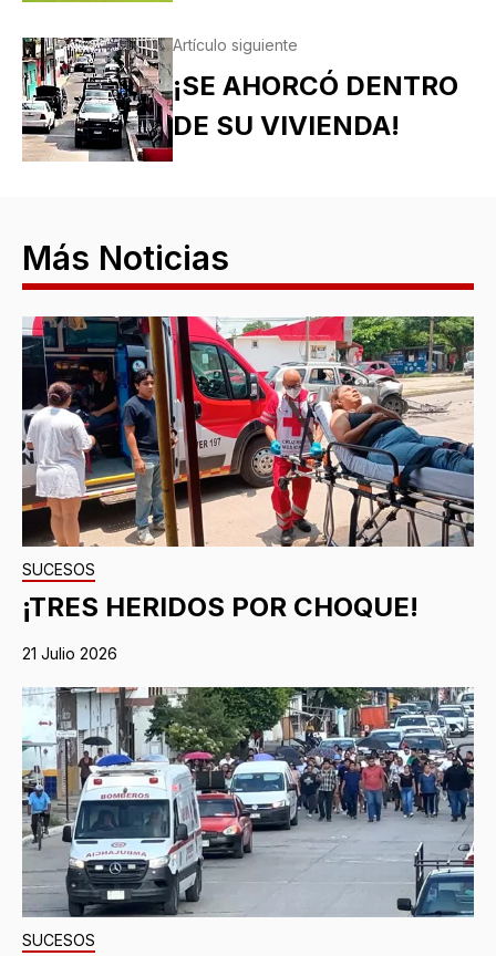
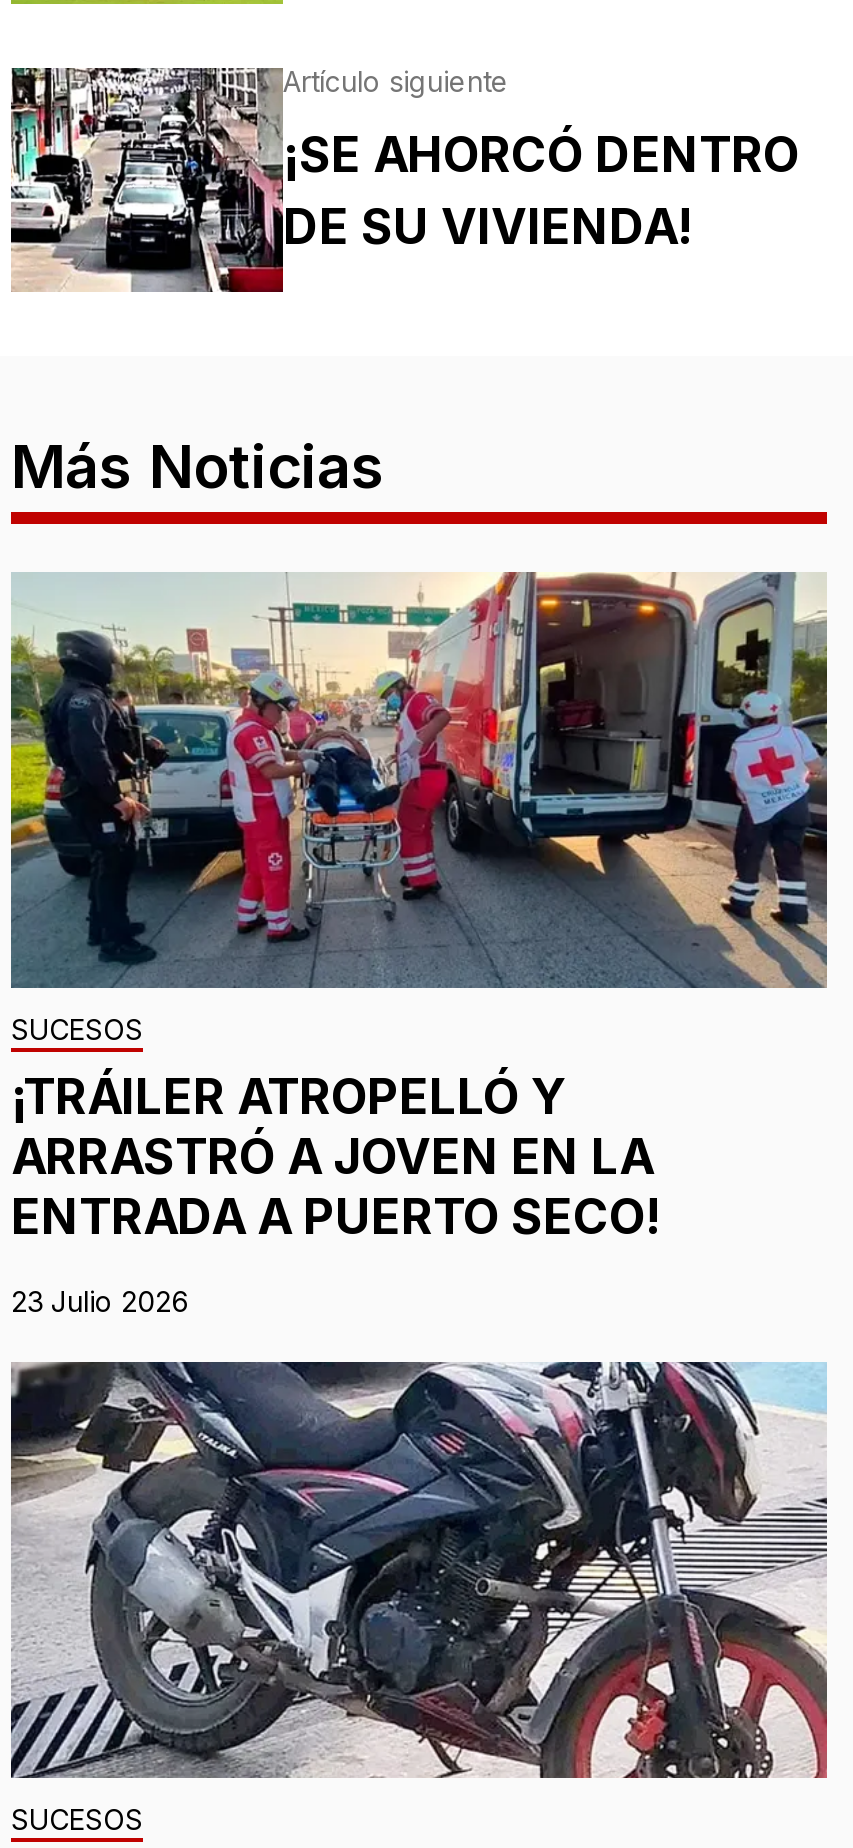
- [image]
- ¡TRES HERIDOS POR CHOQUE!
+ [image]
+ ¡TRÁILER ATROPELLÓ Y
+ ARRASTRÓ A JOVEN EN LA
+ ENTRADA A PUERTO SECO!

- 21 Julio 2026
+ 23 Julio 2026

- [image]
+ [image]
